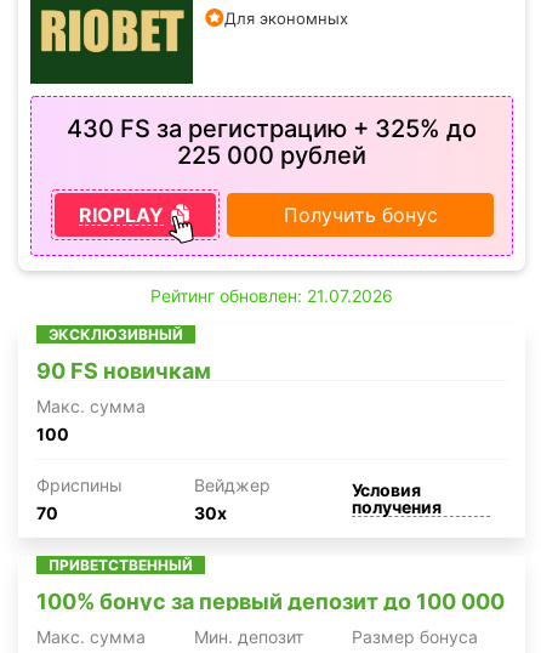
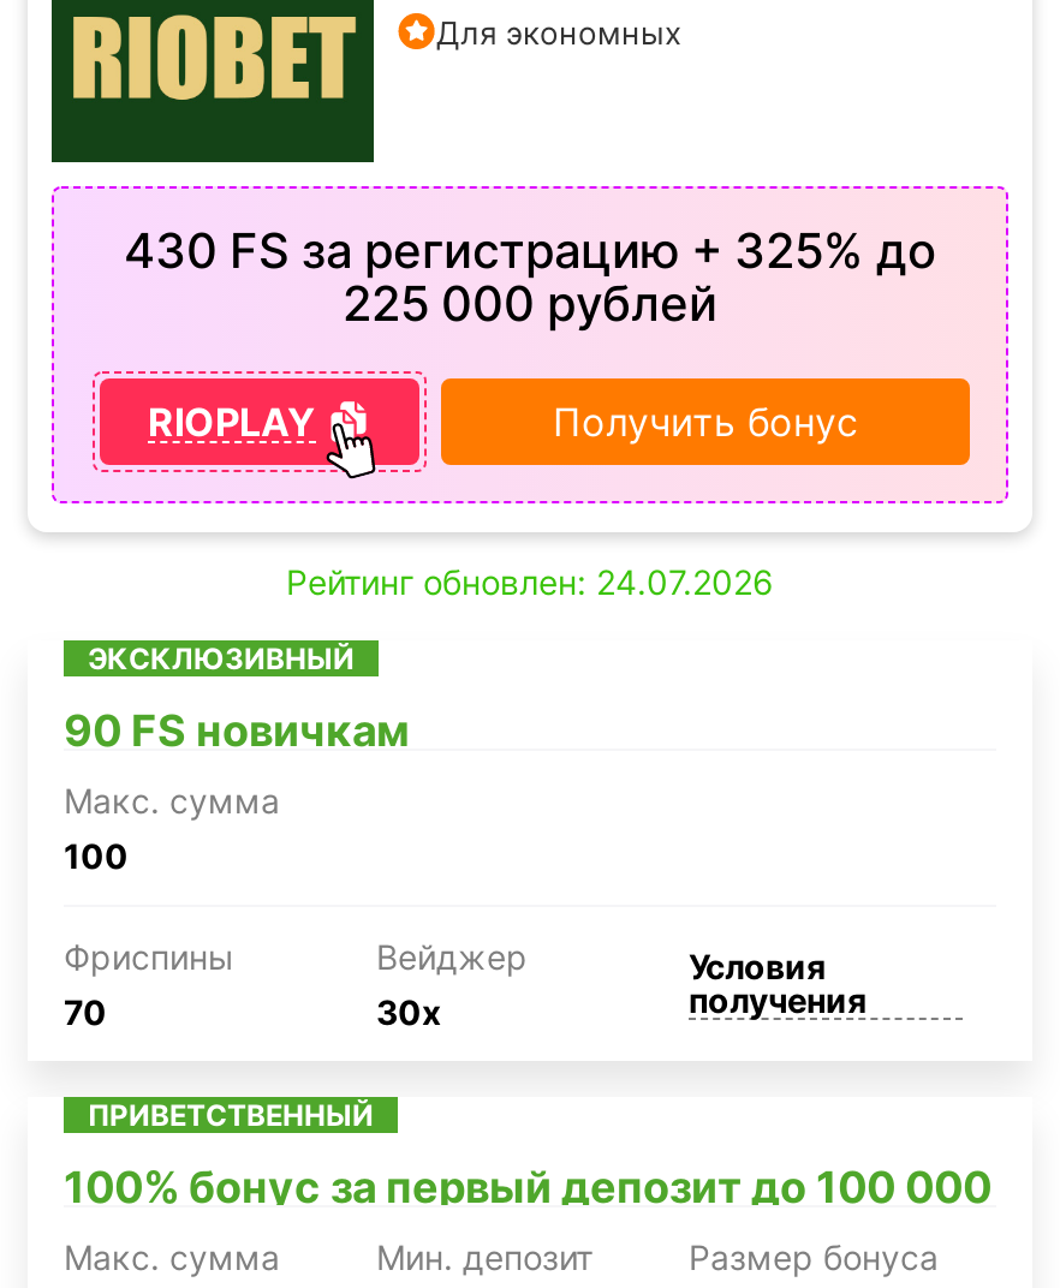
- Рейтинг обновлен: 21.07.2026
+ Рейтинг обновлен: 24.07.2026
